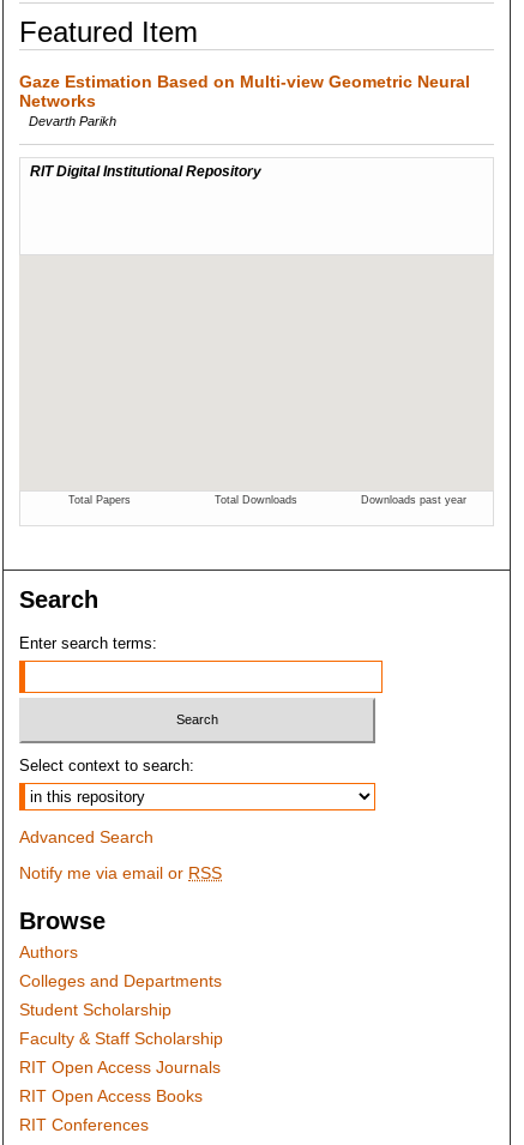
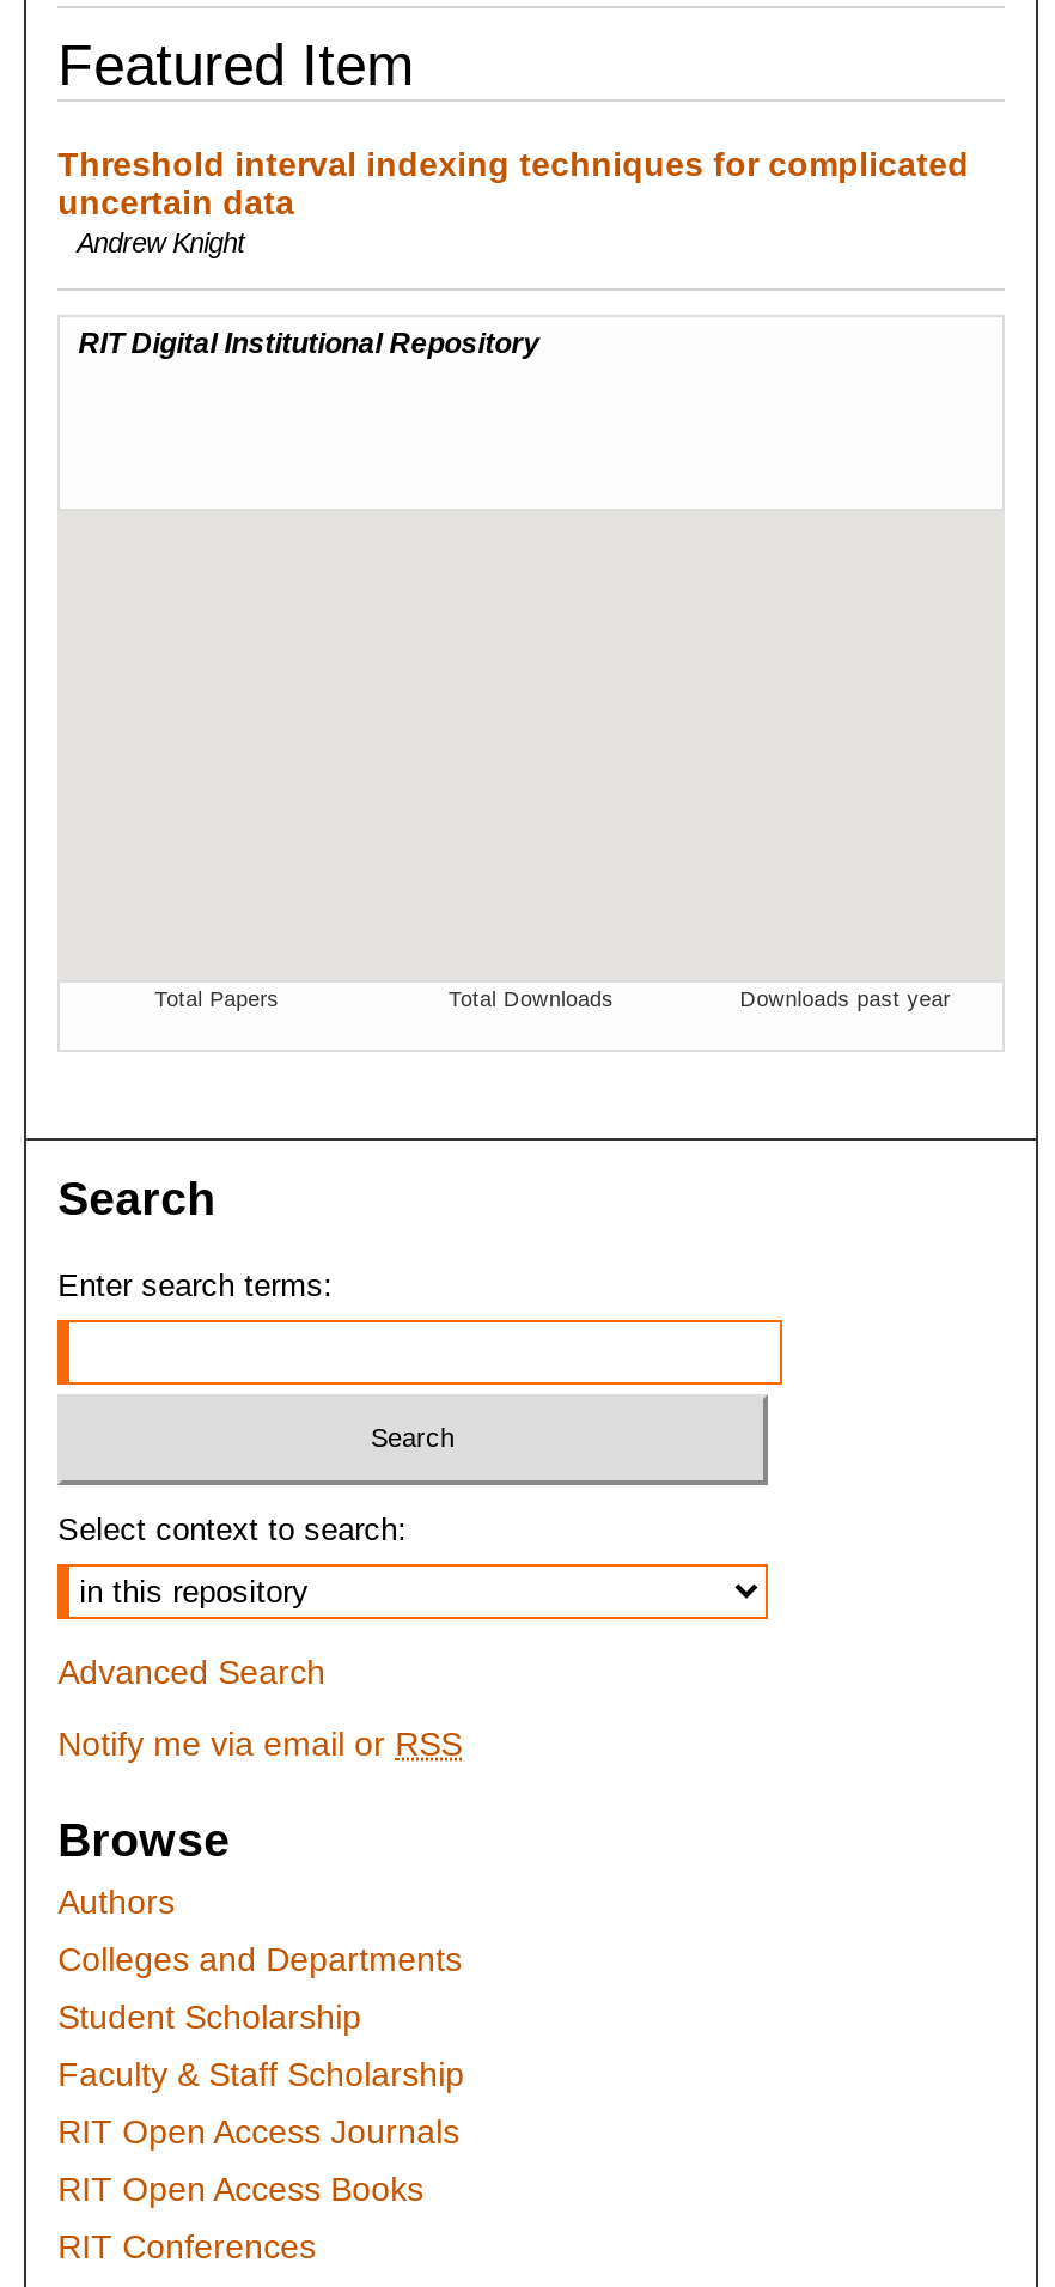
- Gaze Estimation Based on Multi-view Geometric Neural
- Networks
- Devarth Parikh
+ Threshold interval indexing techniques for complicated
+ uncertain data
+ Andrew Knight
